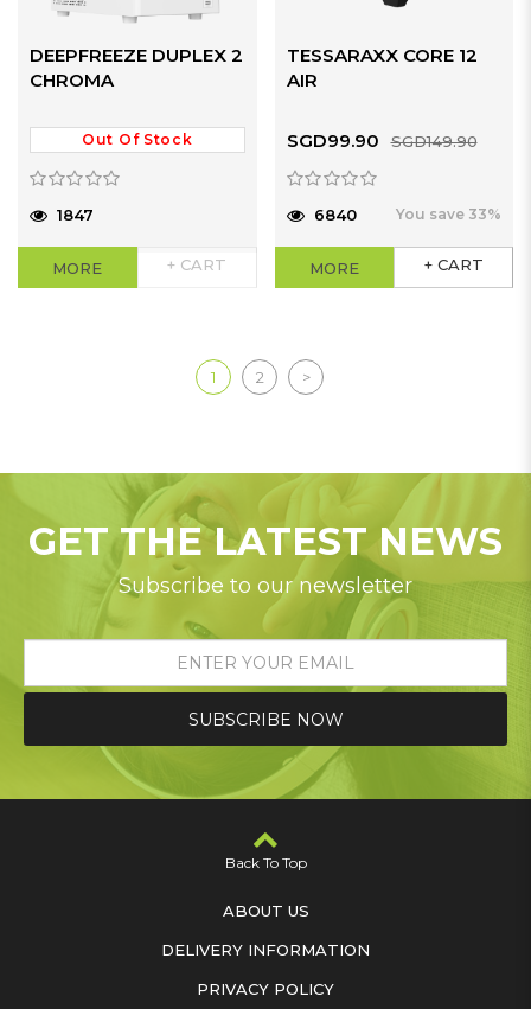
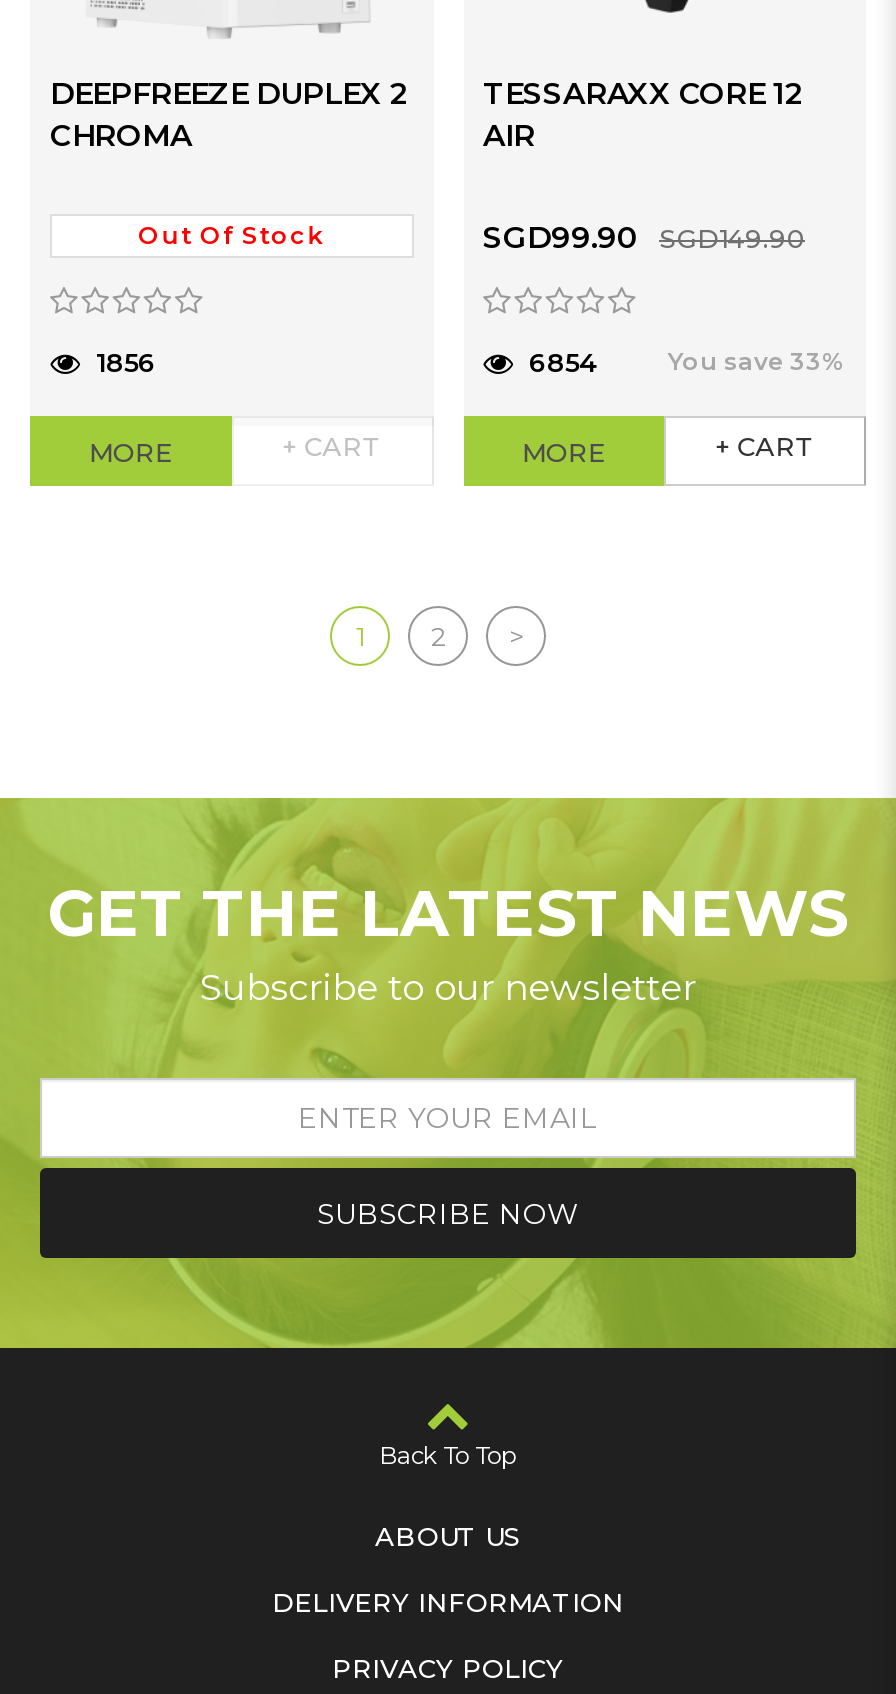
- 1847
+ 1856

- 6840
+ 6854
